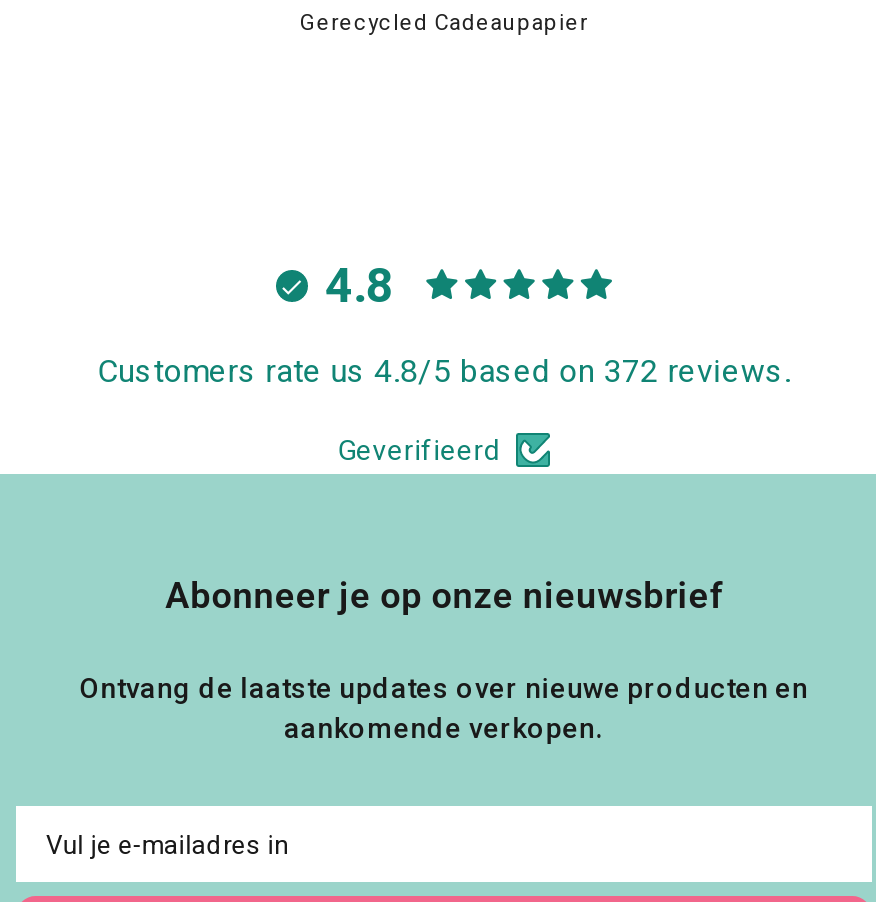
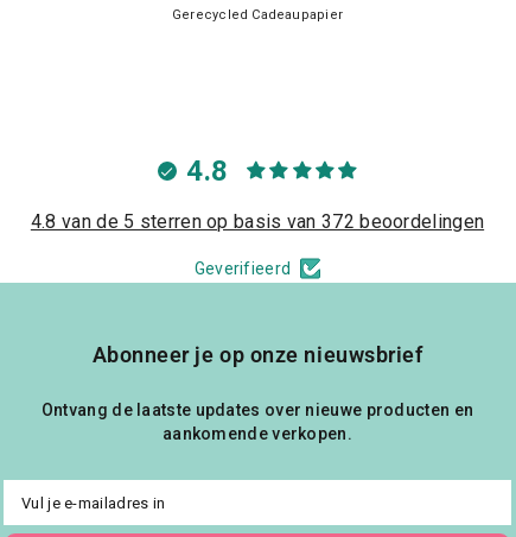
- Customers rate us 4.8/5 based on 372 reviews.
+ 4.8 van de 5 sterren op basis van 372 beoordelingen
